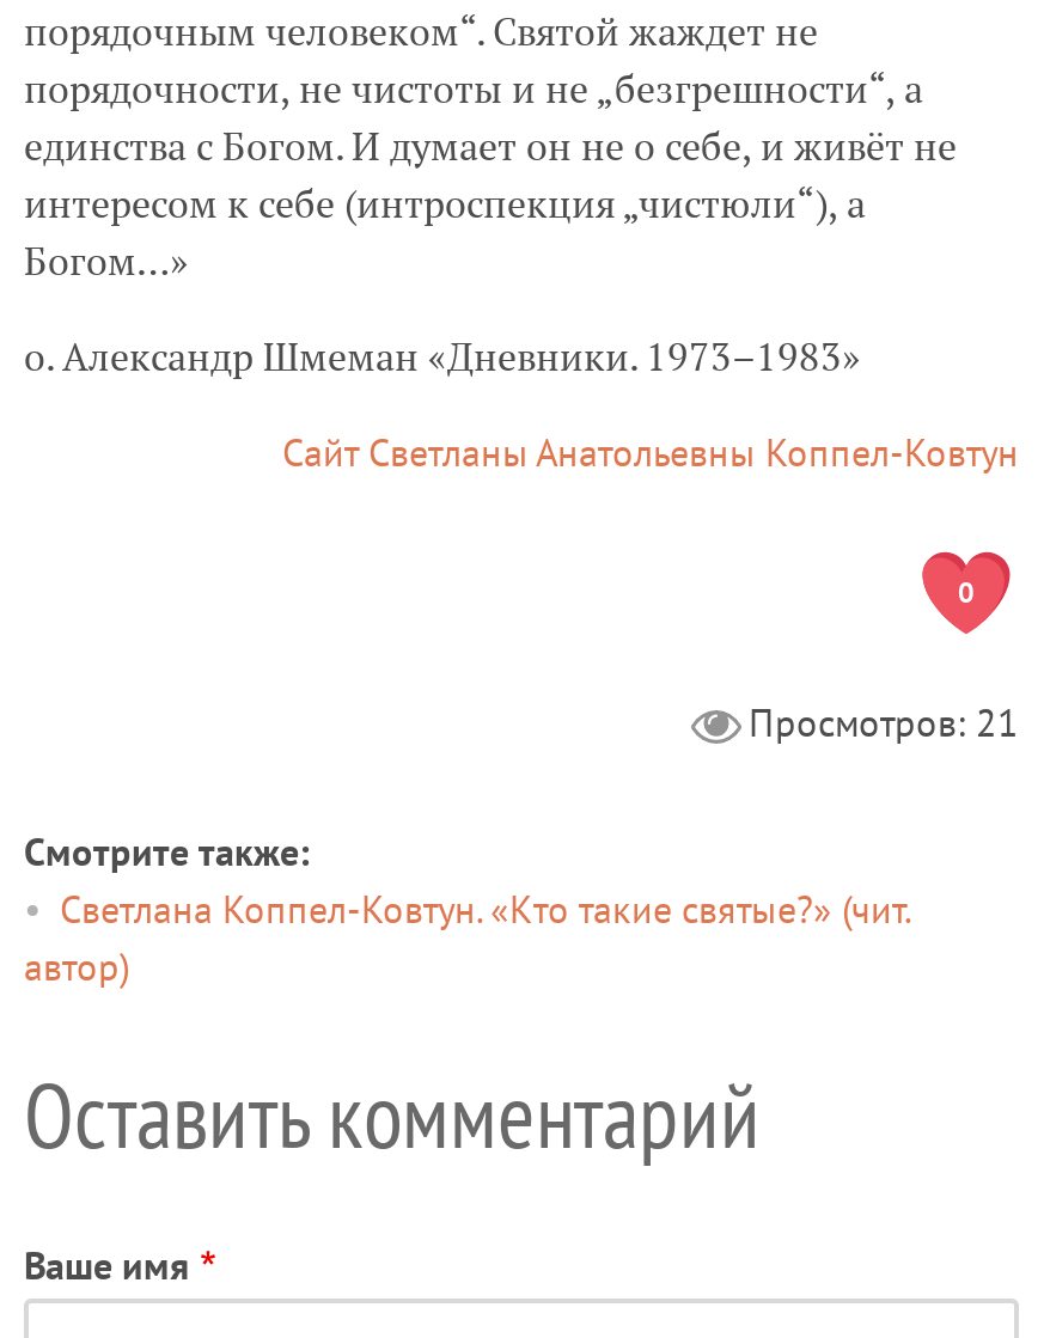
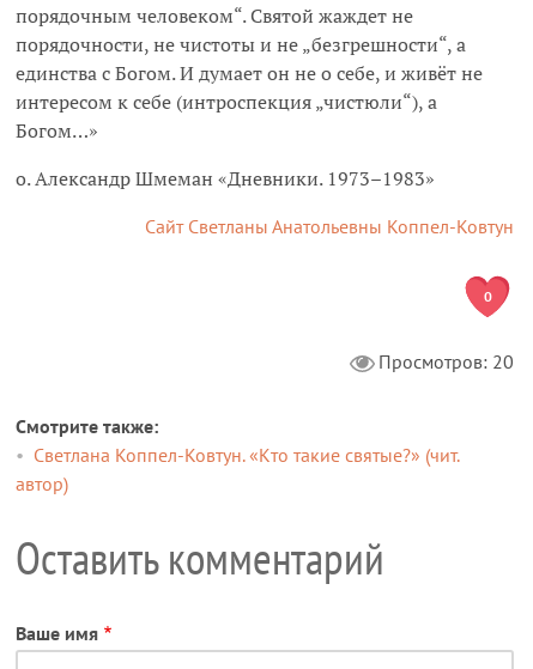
- Просмотров: 21
+ Просмотров: 20
